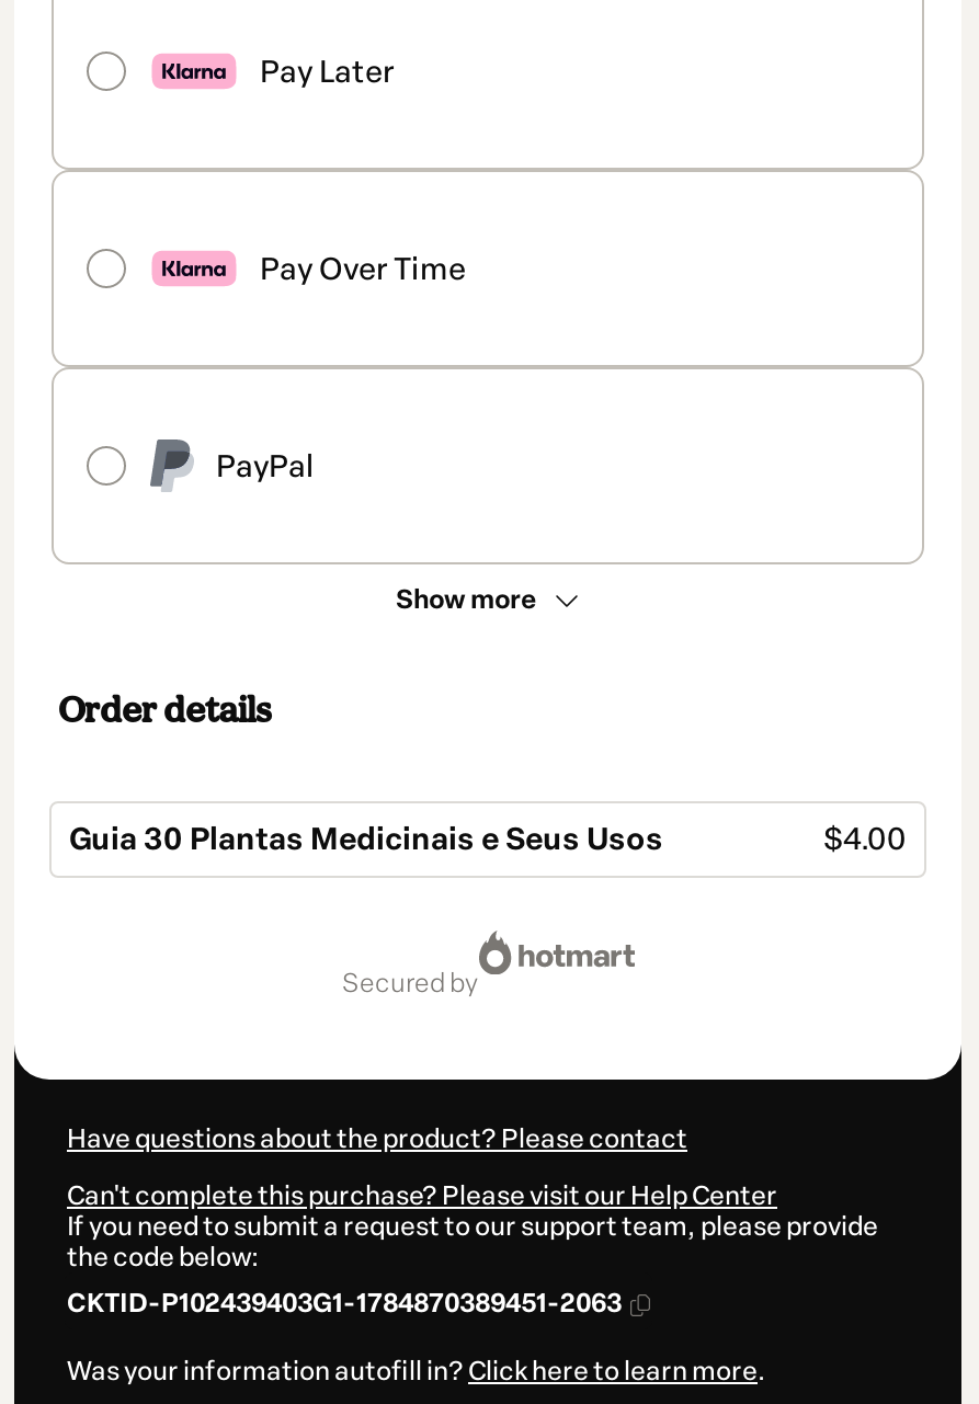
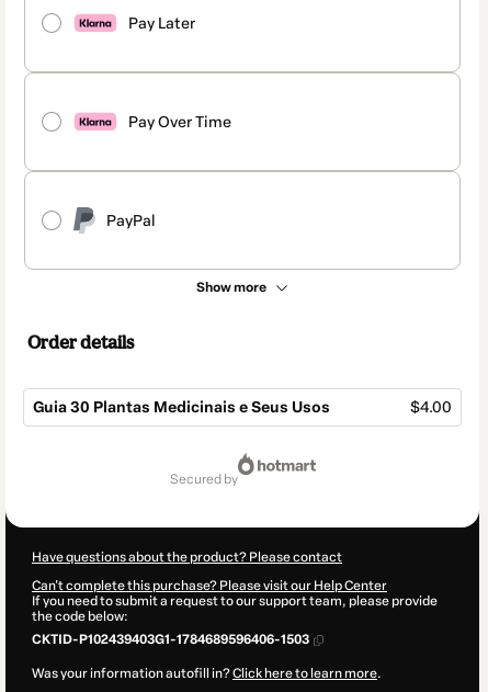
- CKTID-P102439403G1-1784870389451-2063
+ CKTID-P102439403G1-1784689596406-1503
